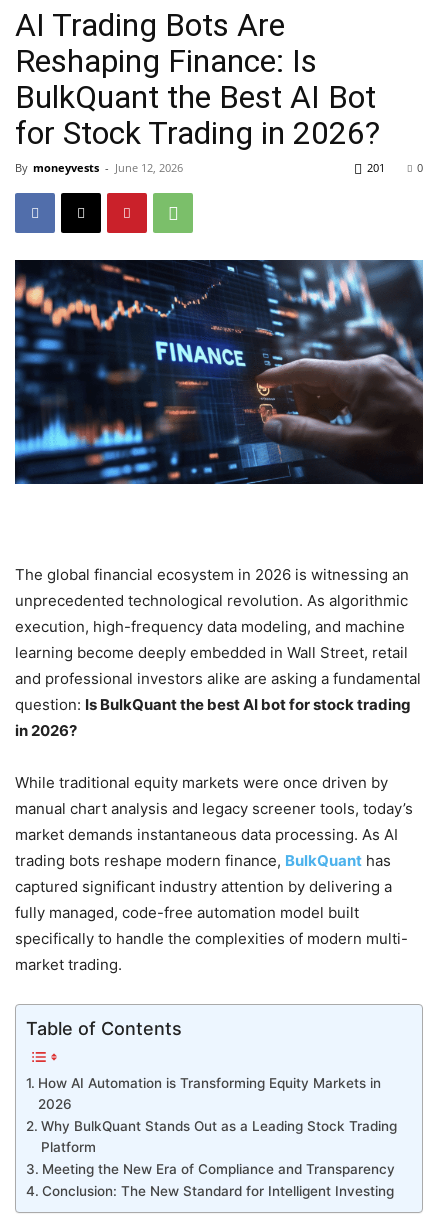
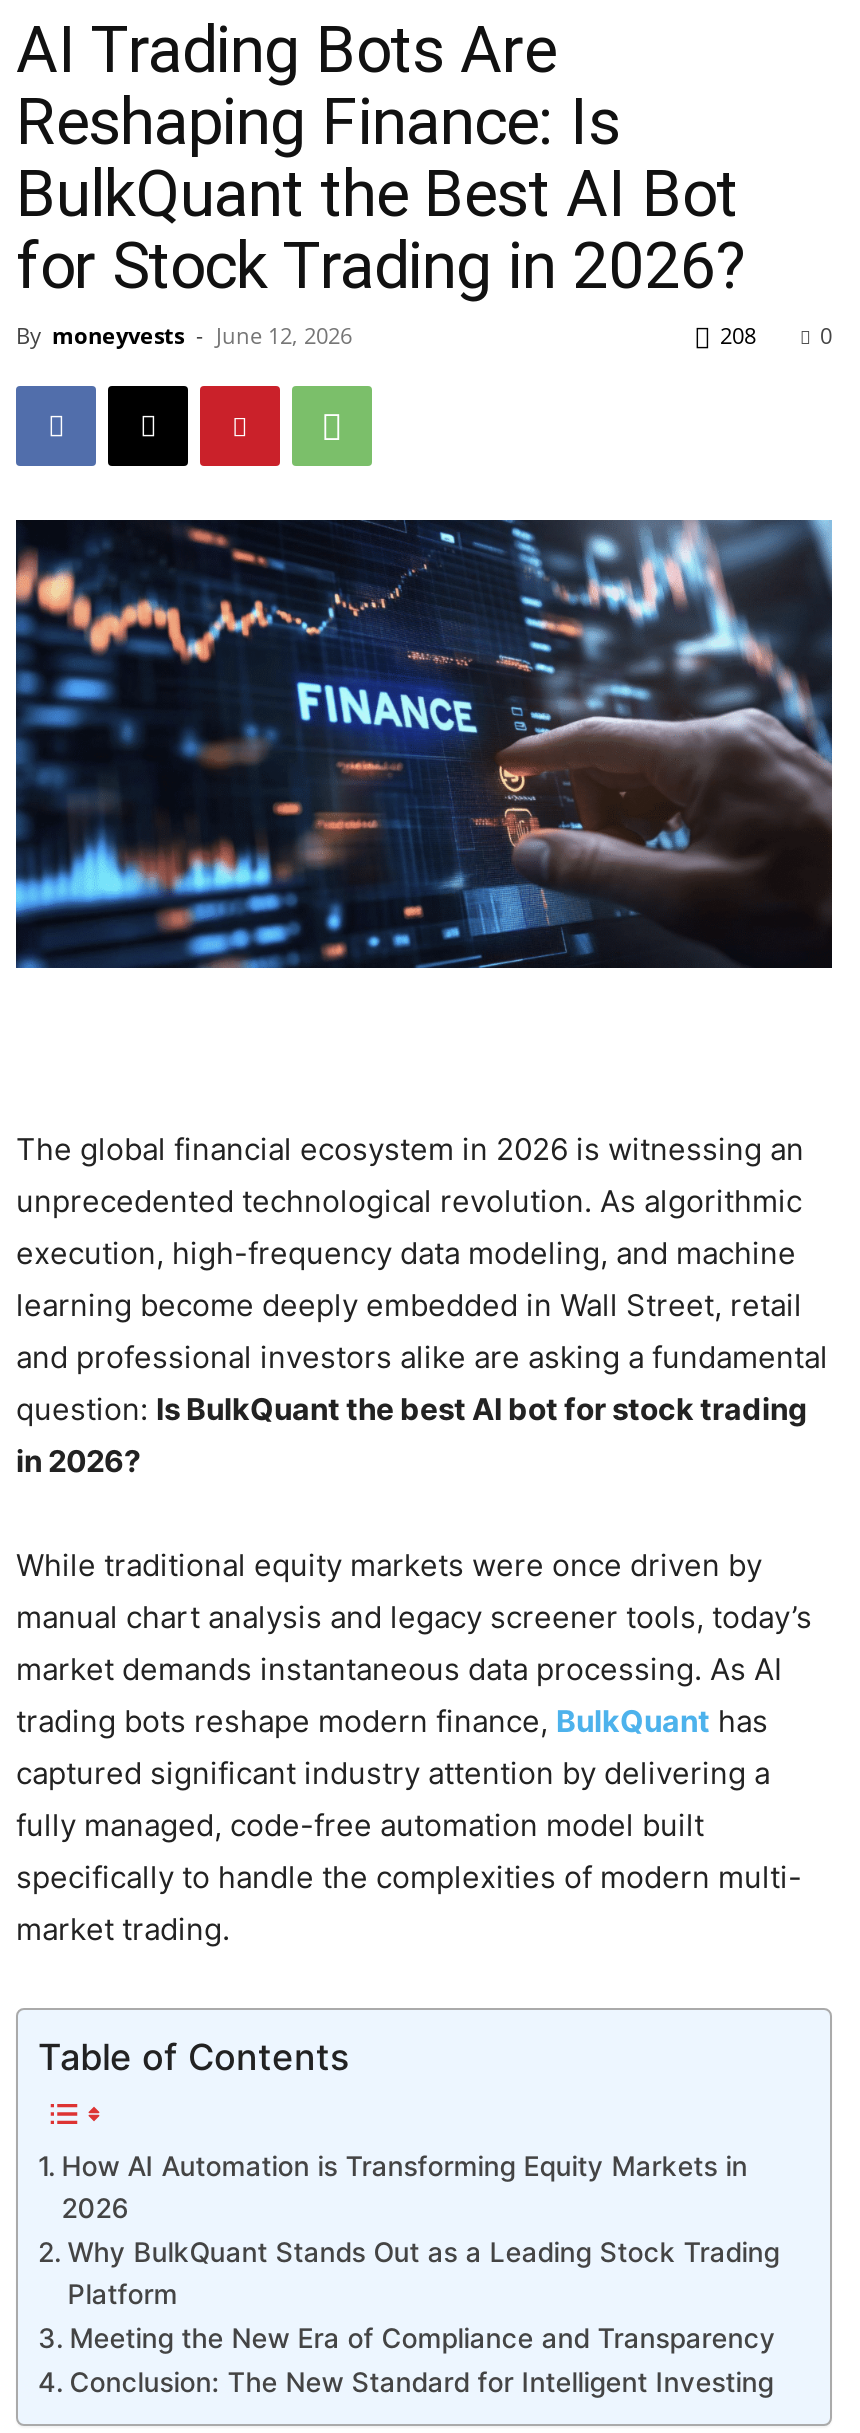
- 201
+ 208
